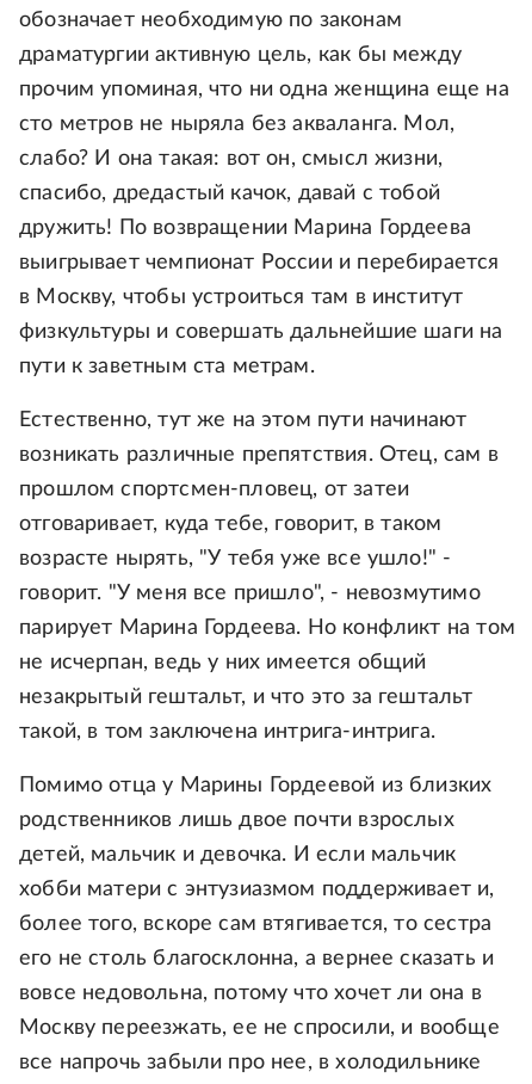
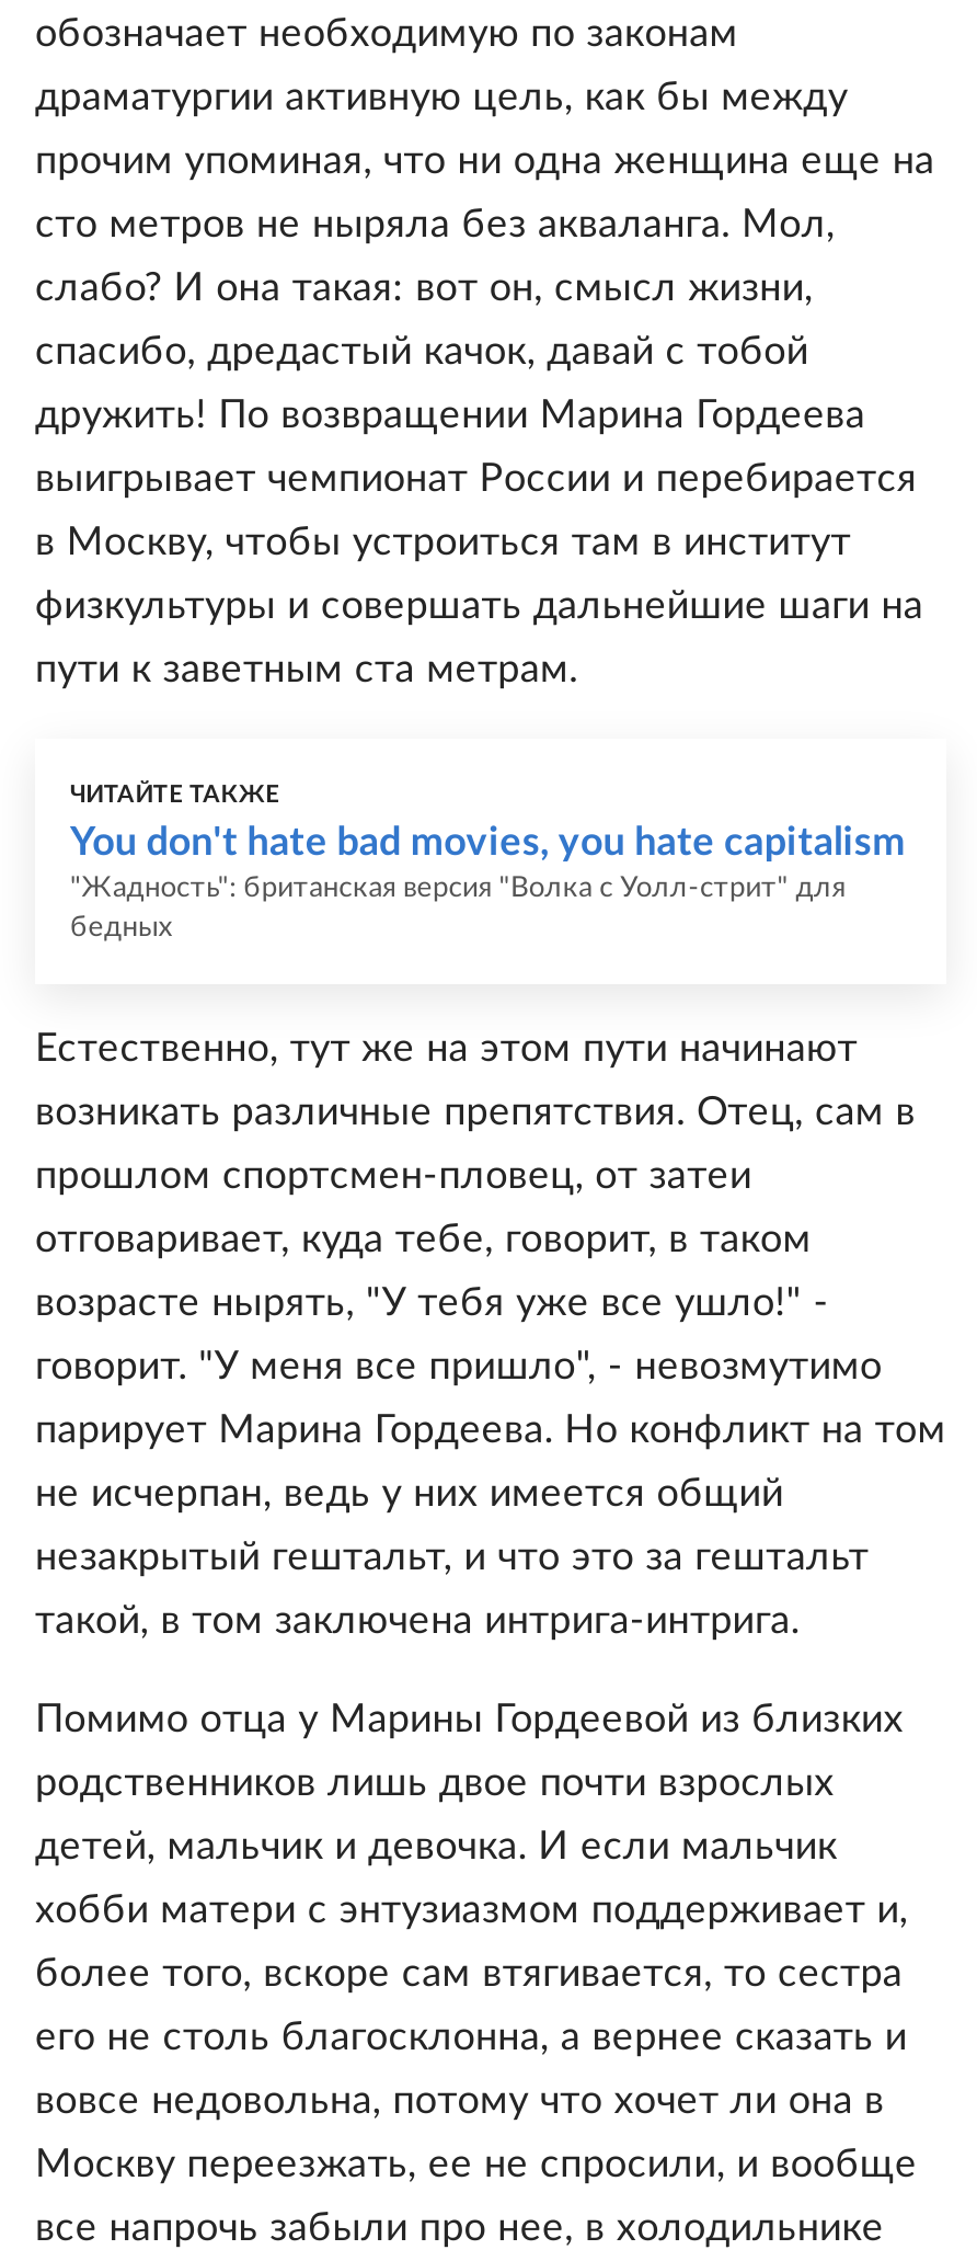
+ ЧИТАЙТЕ ТАКЖЕ
+ You don't hate bad movies, you hate capitalism
+ "Жадность": британская версия "Волка с Уолл-стрит" для
+ бедных
